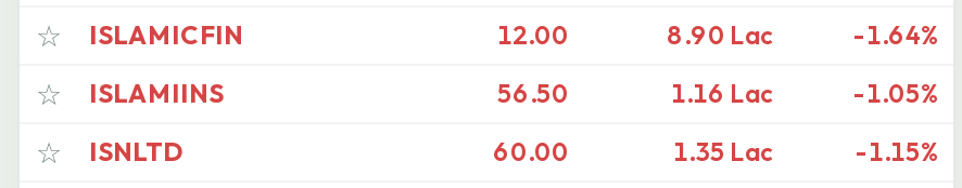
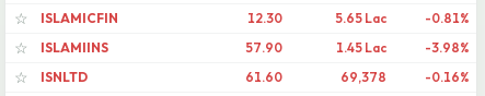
- 12.00
+ 12.30

- 8.90 Lac
+ 5.65 Lac

- -1.64%
+ -0.81%

- 56.50
+ 57.90

- 1.16 Lac
+ 1.45 Lac

- -1.05%
+ -3.98%

- 60.00
- 1.35 Lac
- -1.15%
+ 61.60
+ 69,378
+ -0.16%
